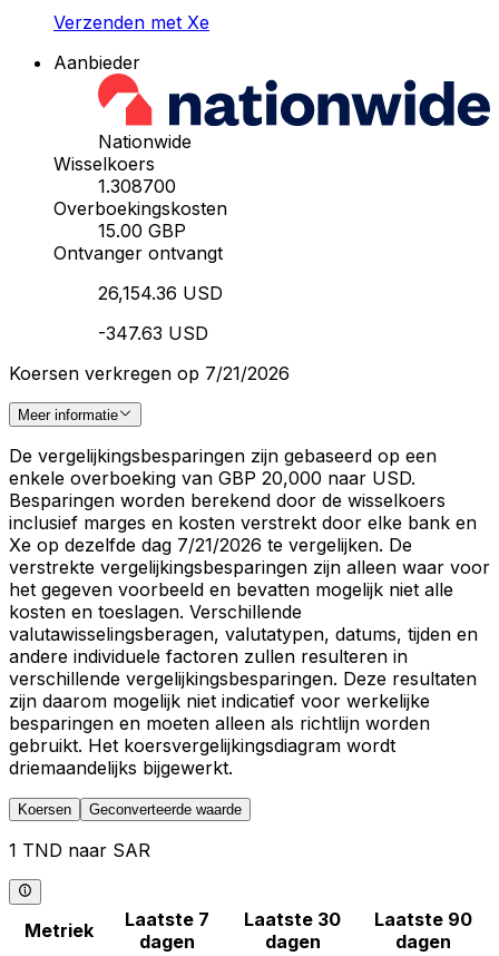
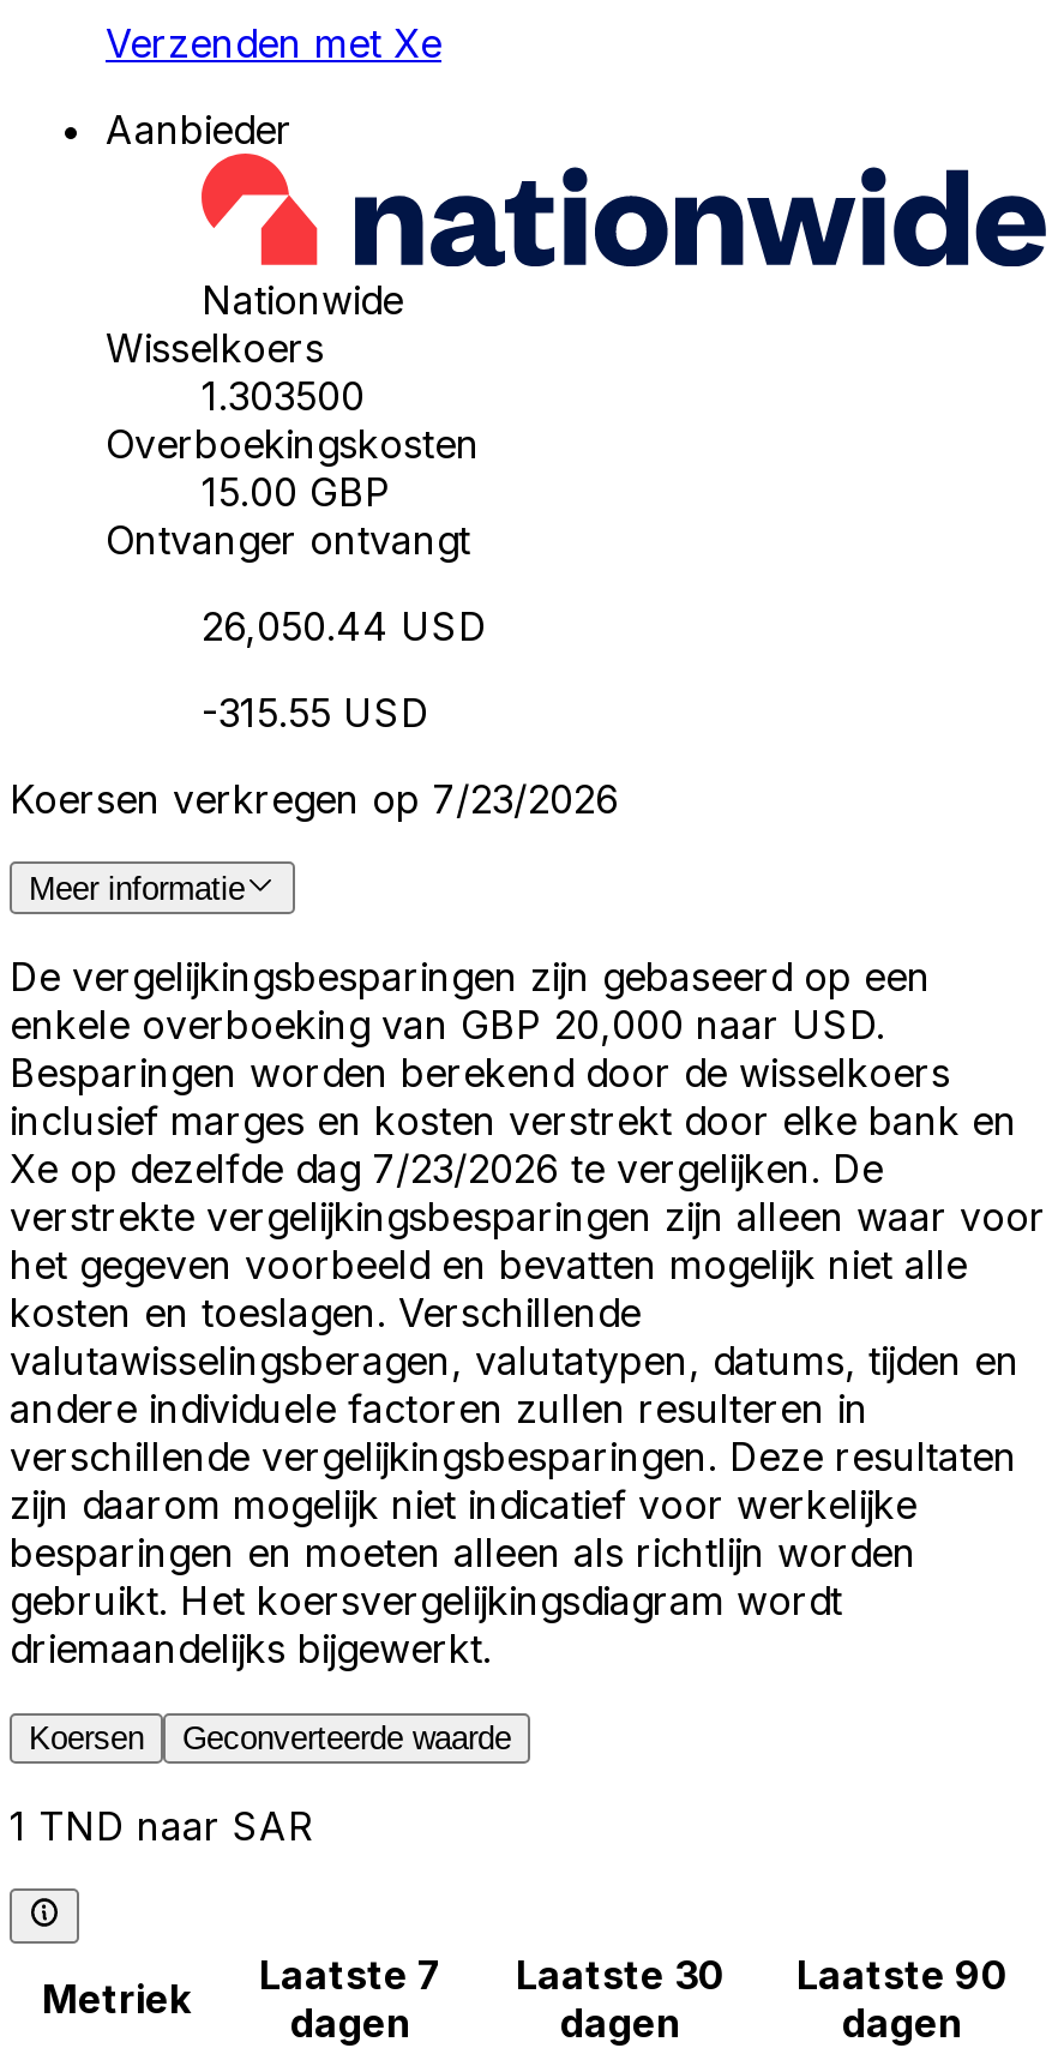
- 1.308700
+ 1.303500

- 26,154.36 USD
+ 26,050.44 USD

- -347.63 USD
+ -315.55 USD

- Koersen verkregen op 7/21/2026
+ Koersen verkregen op 7/23/2026

- Xe op dezelfde dag 7/21/2026 te vergelijken. De
+ Xe op dezelfde dag 7/23/2026 te vergelijken. De
